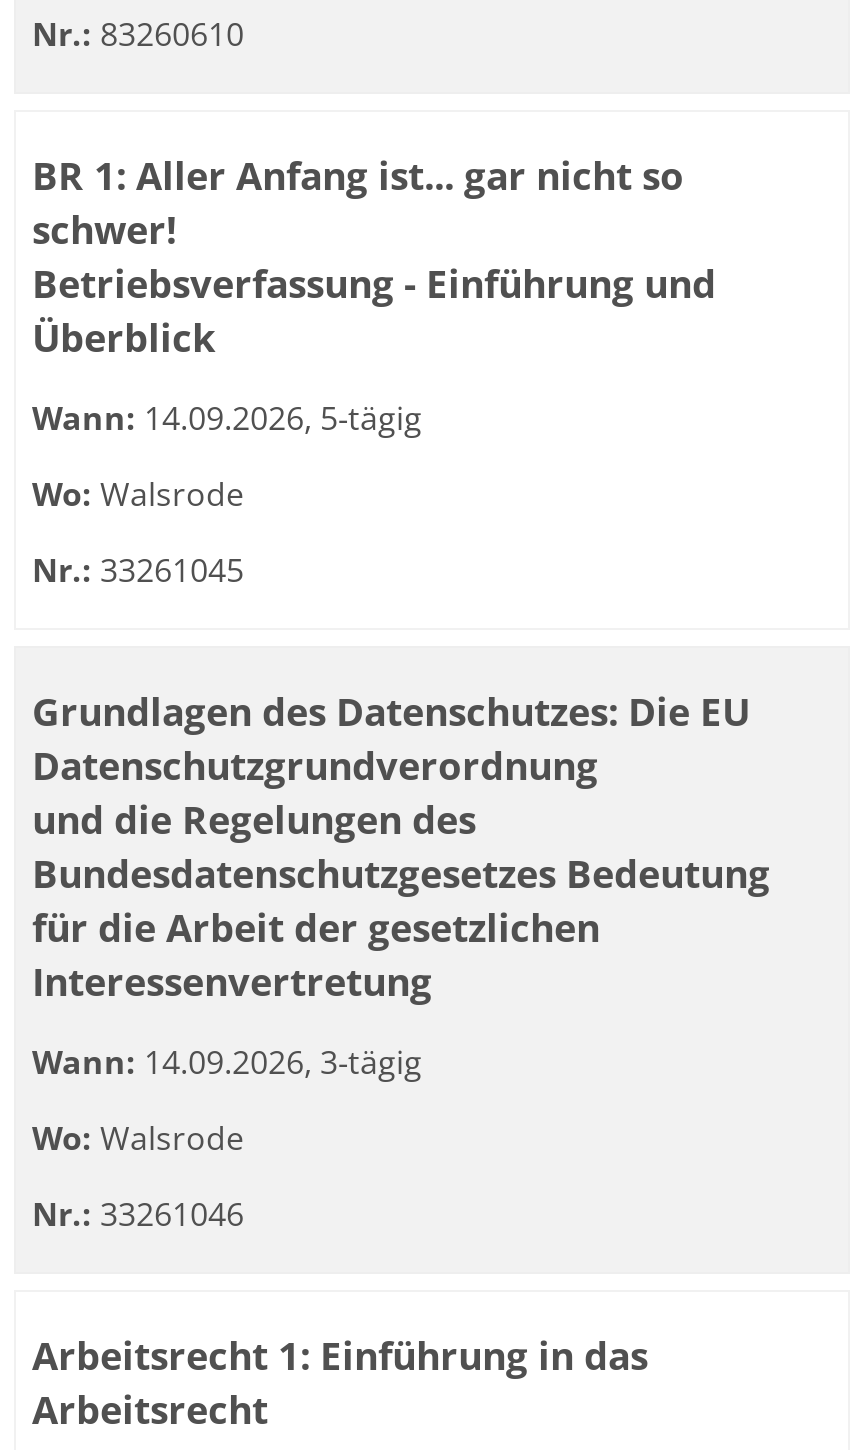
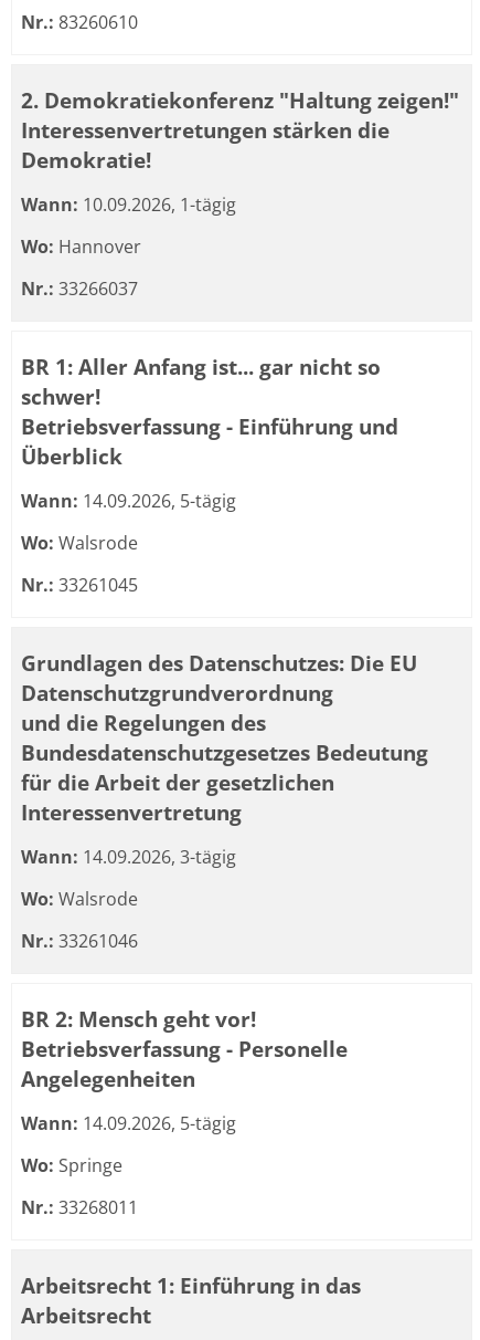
+ 2. Demokratiekonferenz "Haltung zeigen!"
+ Interessenvertretungen stärken die
+ Demokratie!
+ Wann: 10.09.2026, 1-tägig
+ Wo: Hannover
+ Nr.: 33266037

+ BR 2: Mensch geht vor!
+ Betriebsverfassung - Personelle
+ Angelegenheiten
+ Wann: 14.09.2026, 5-tägig
+ Wo: Springe
+ Nr.: 33268011
